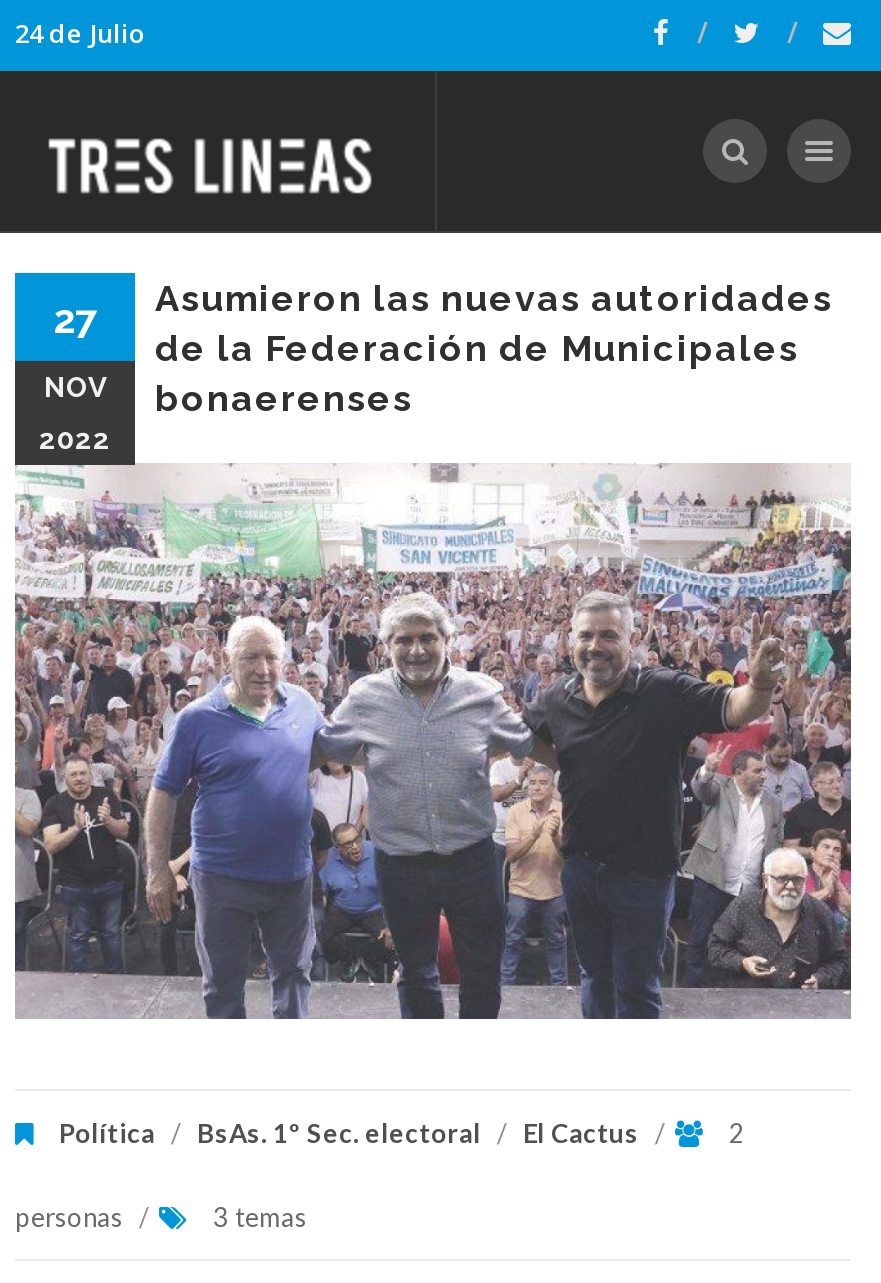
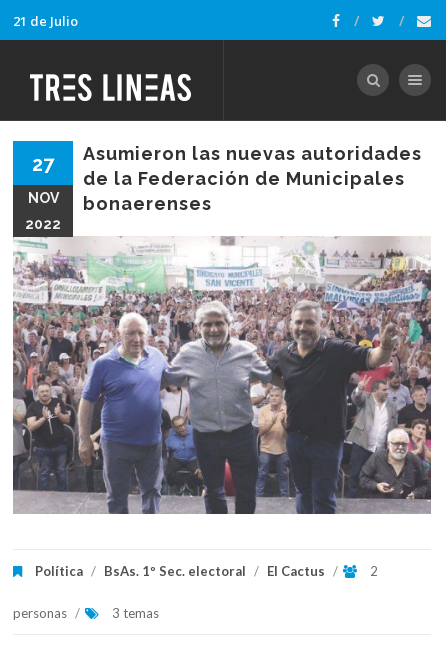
- 24 de Julio
+ 21 de Julio
